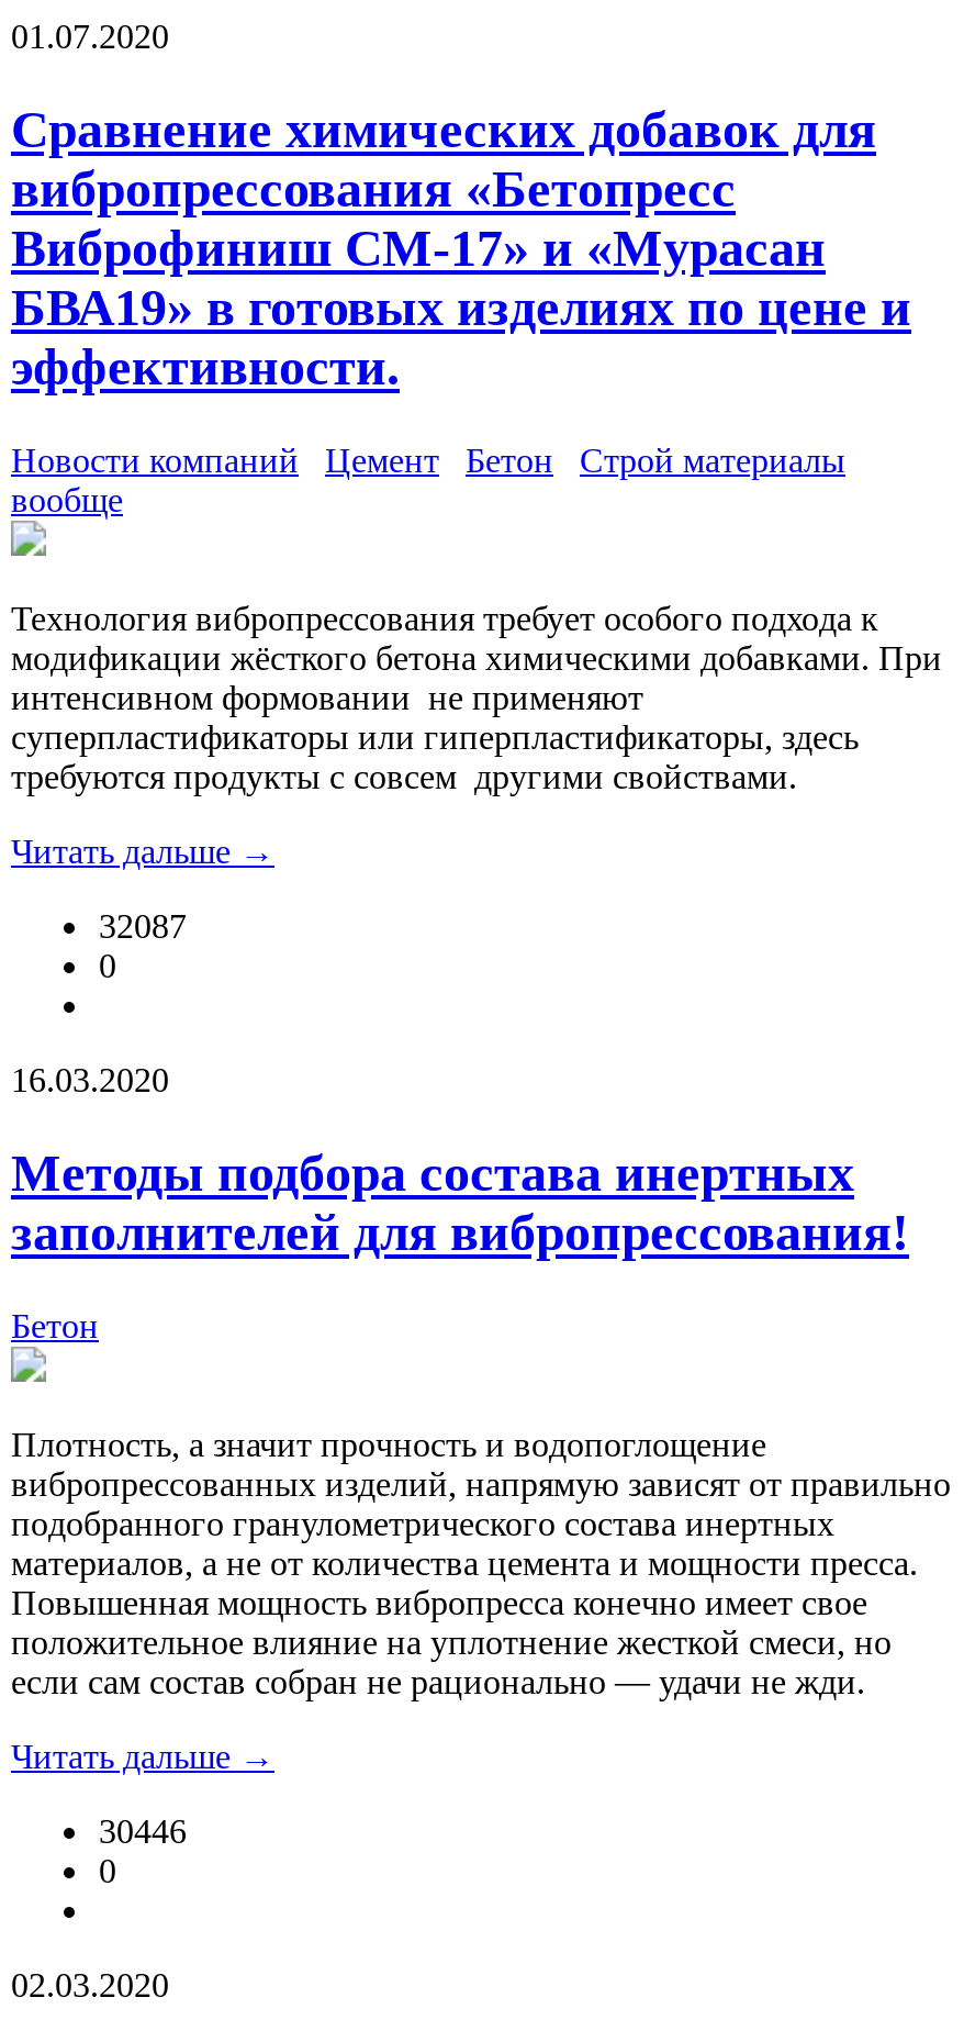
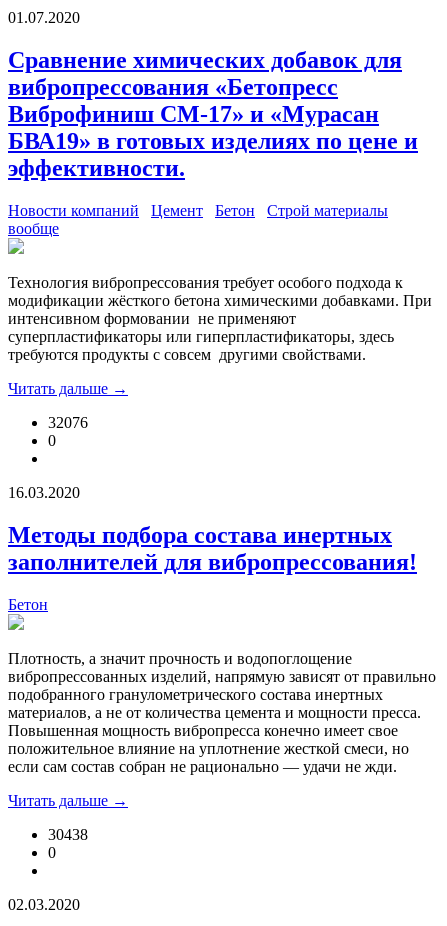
- 32087
+ 32076

- 30446
+ 30438
